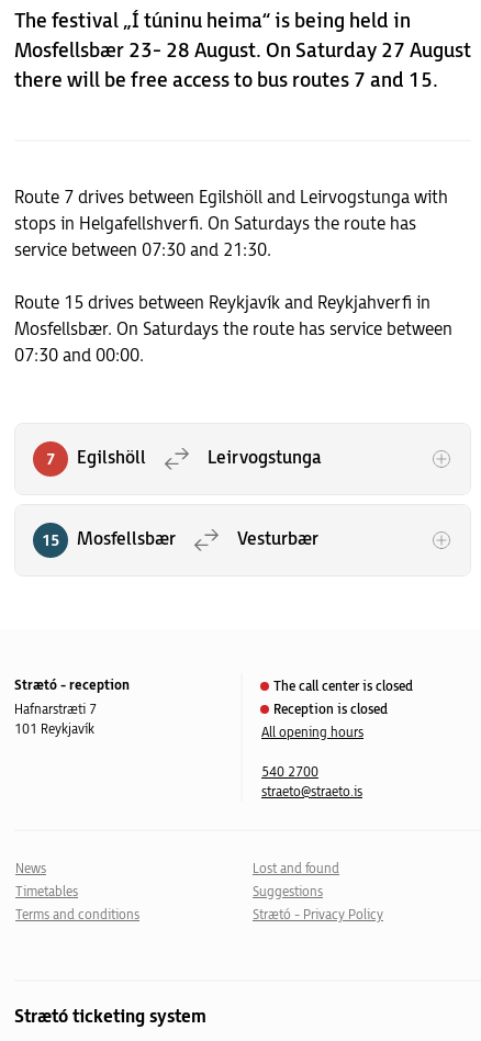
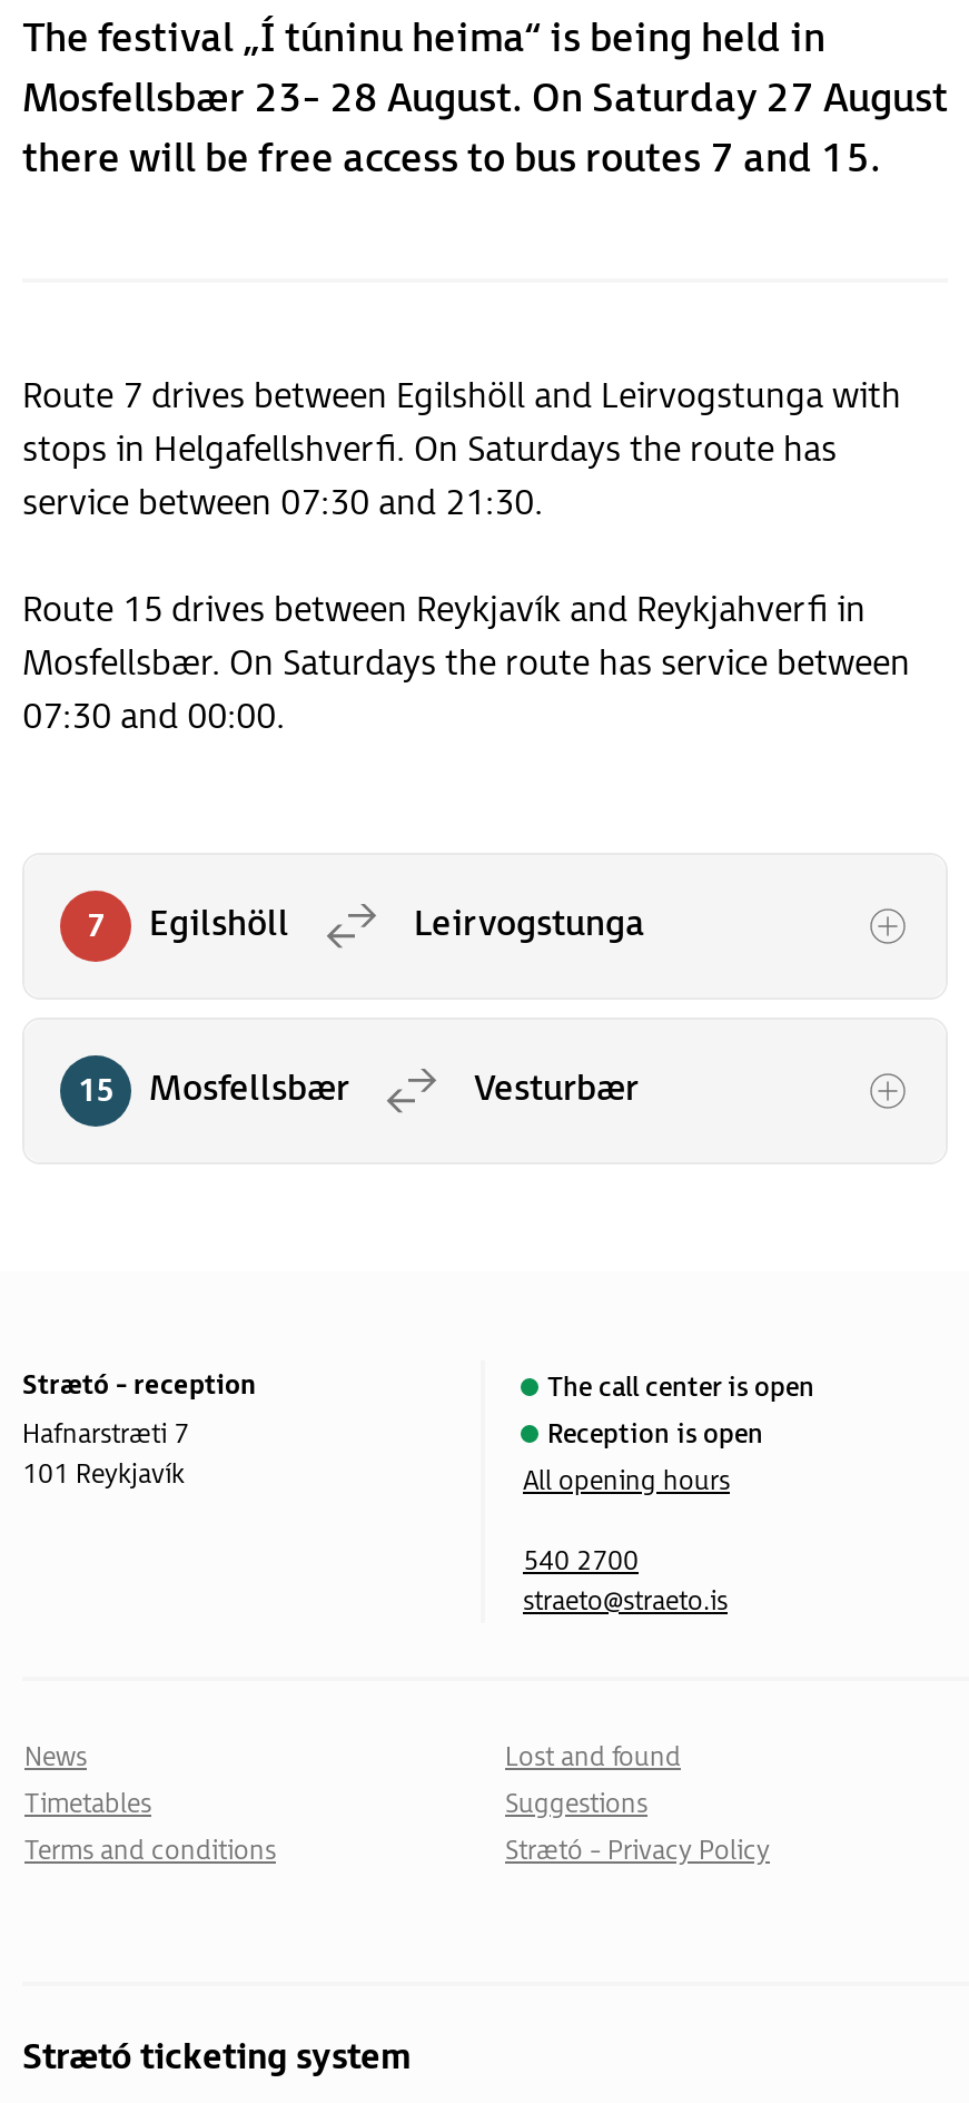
- The call center is closed
+ The call center is open

- Reception is closed
+ Reception is open
